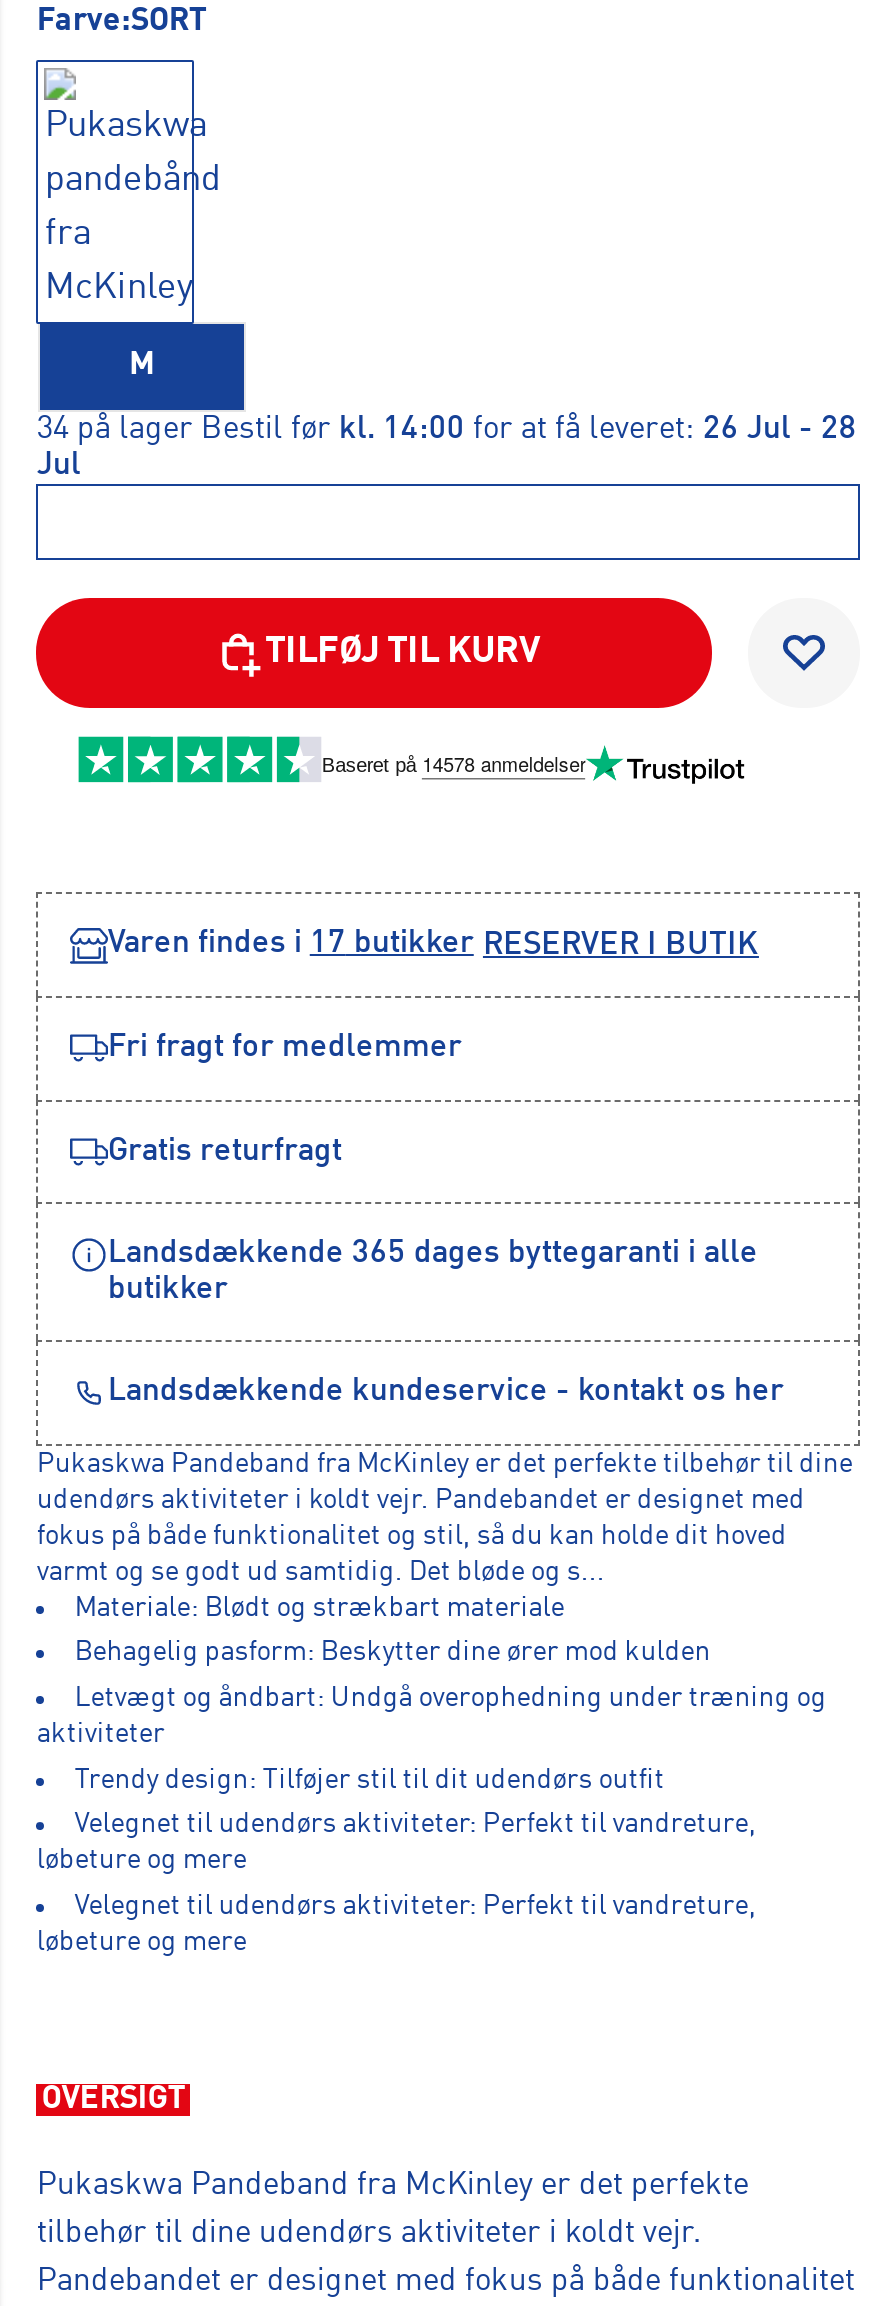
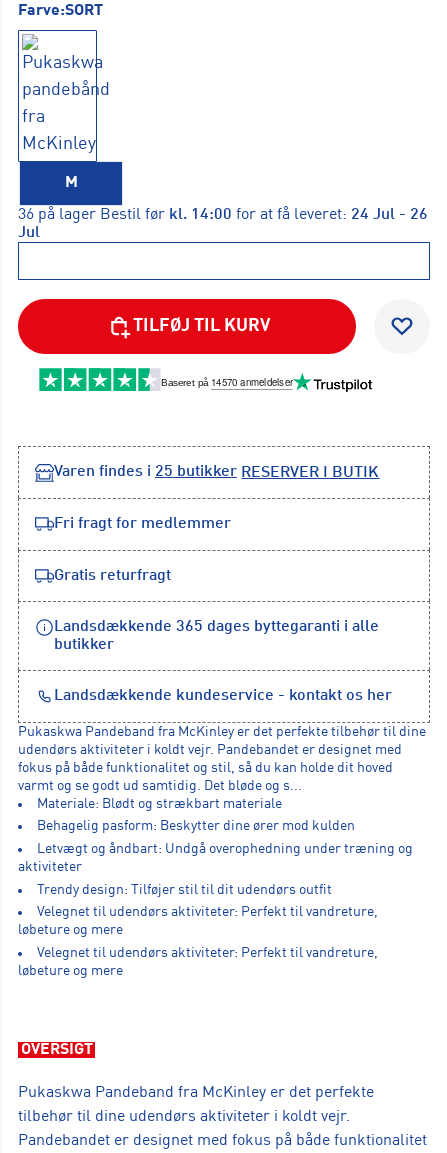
- 34 på lager Bestil før kl. 14:00 for at få leveret: 26 Jul - 28
+ 36 på lager Bestil før kl. 14:00 for at få leveret: 24 Jul - 26

- Varen findes i 17 butikker RESERVER I BUTIK
+ Varen findes i 25 butikker RESERVER I BUTIK
